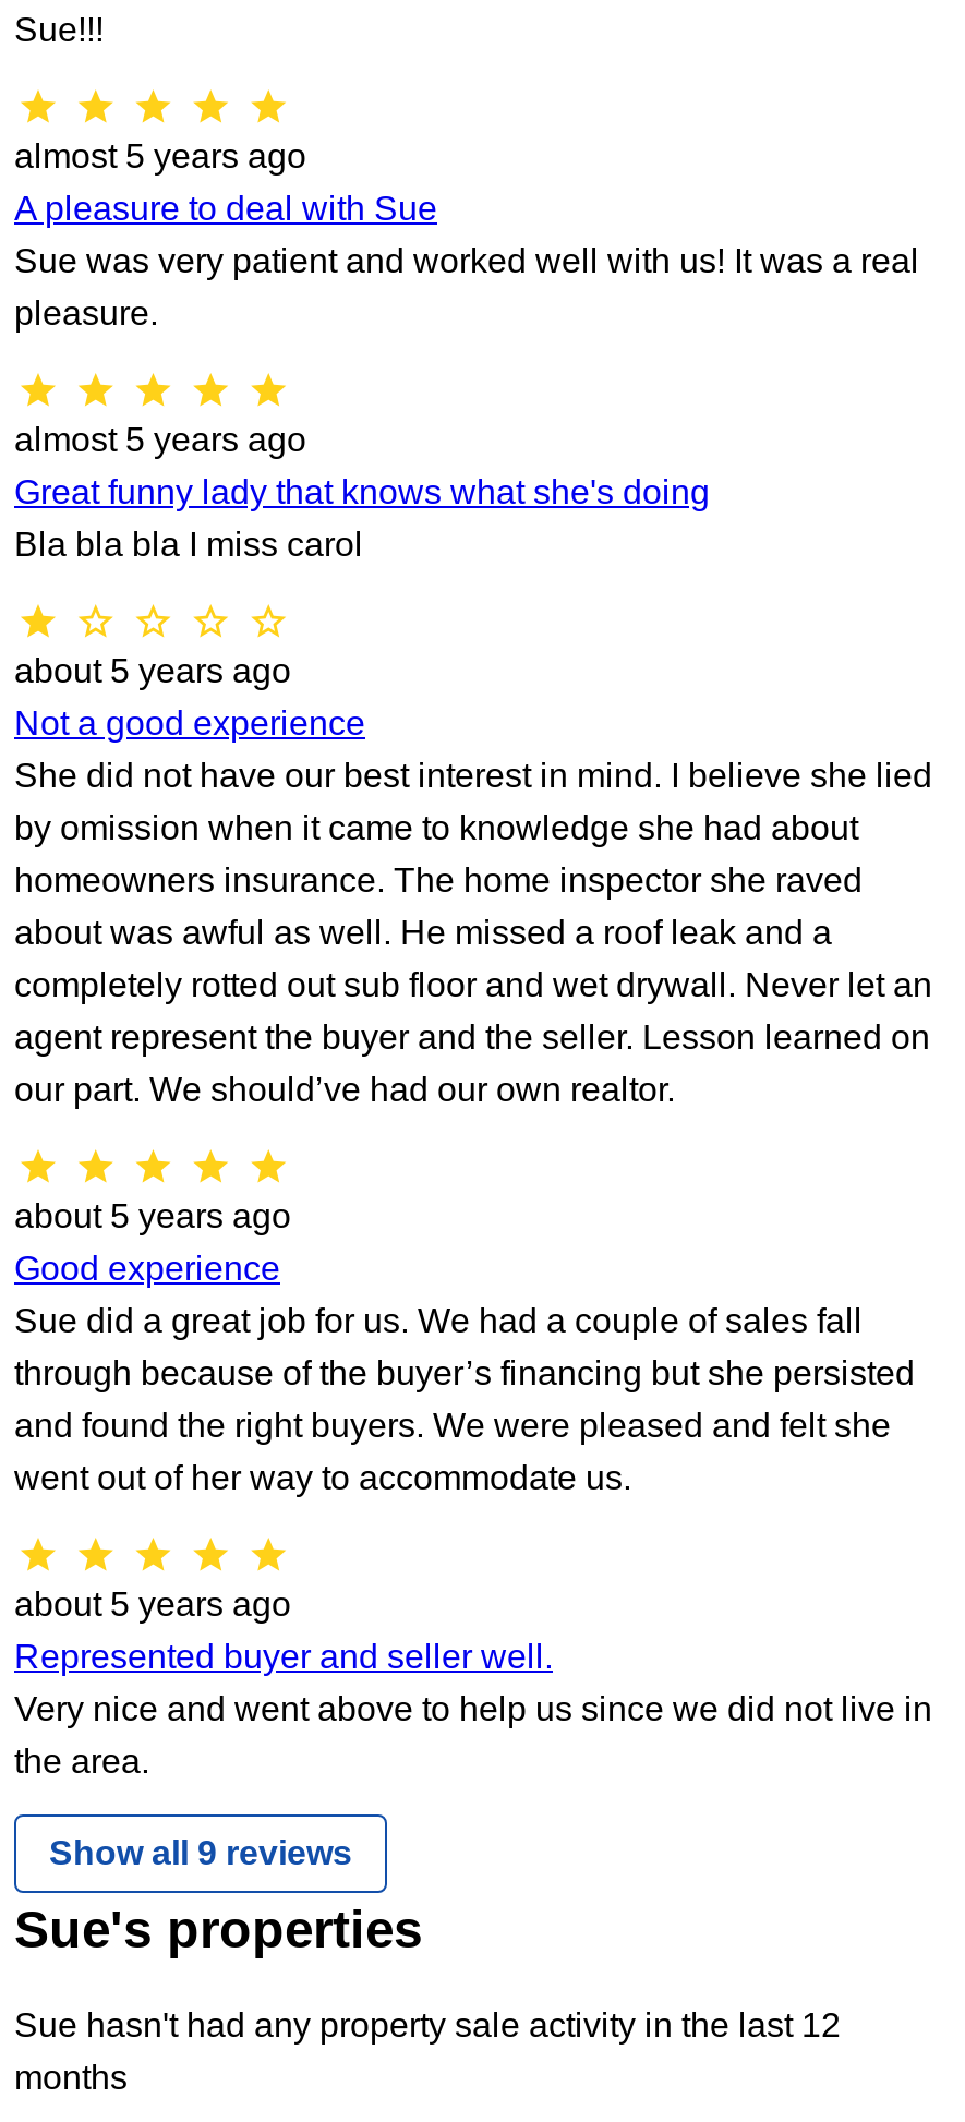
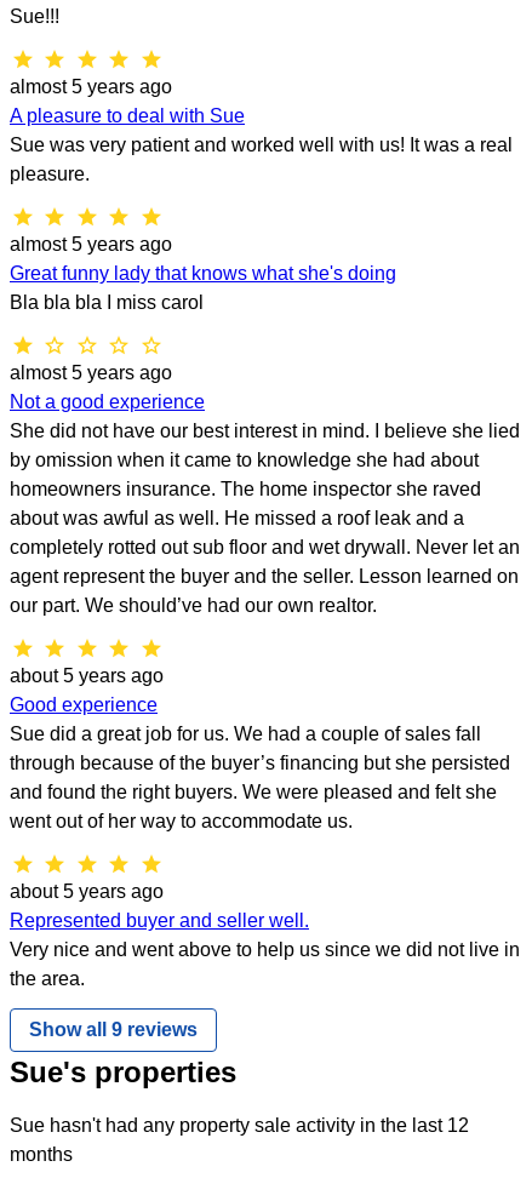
- about 5 years ago
+ almost 5 years ago
